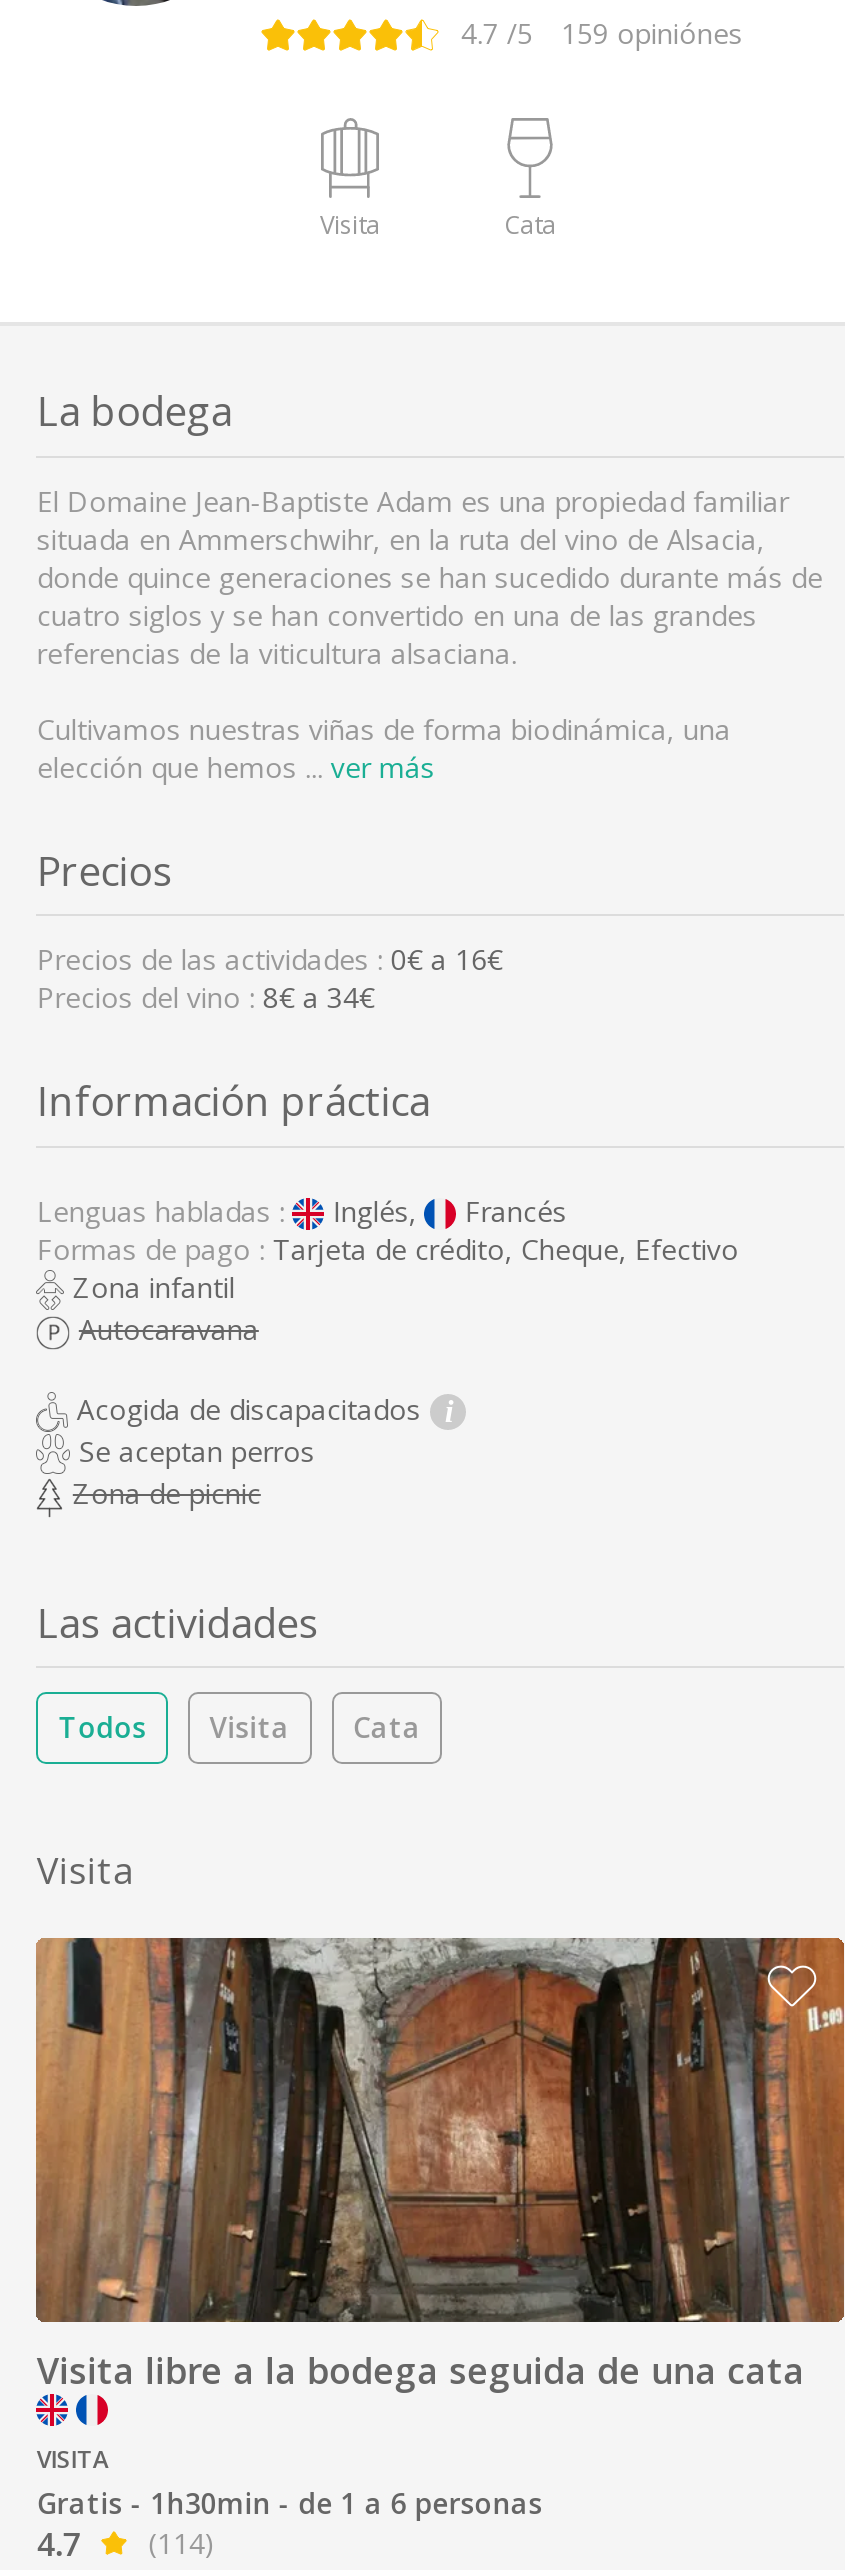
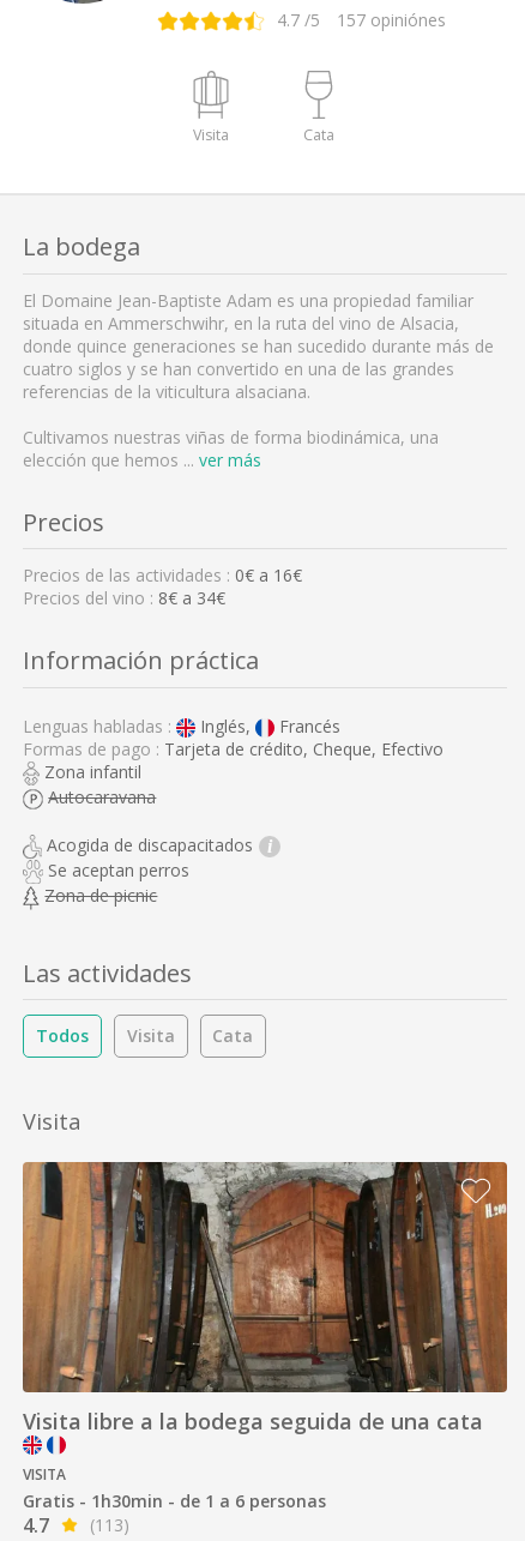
- 4.7 /5 159 opiniónes
+ 4.7 /5 157 opiniónes

- 4.7 (114)
+ 4.7 (113)
